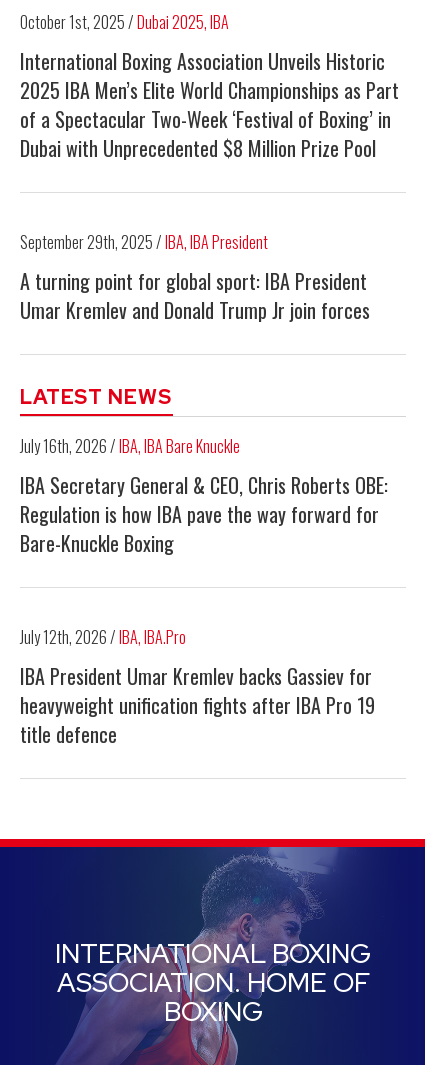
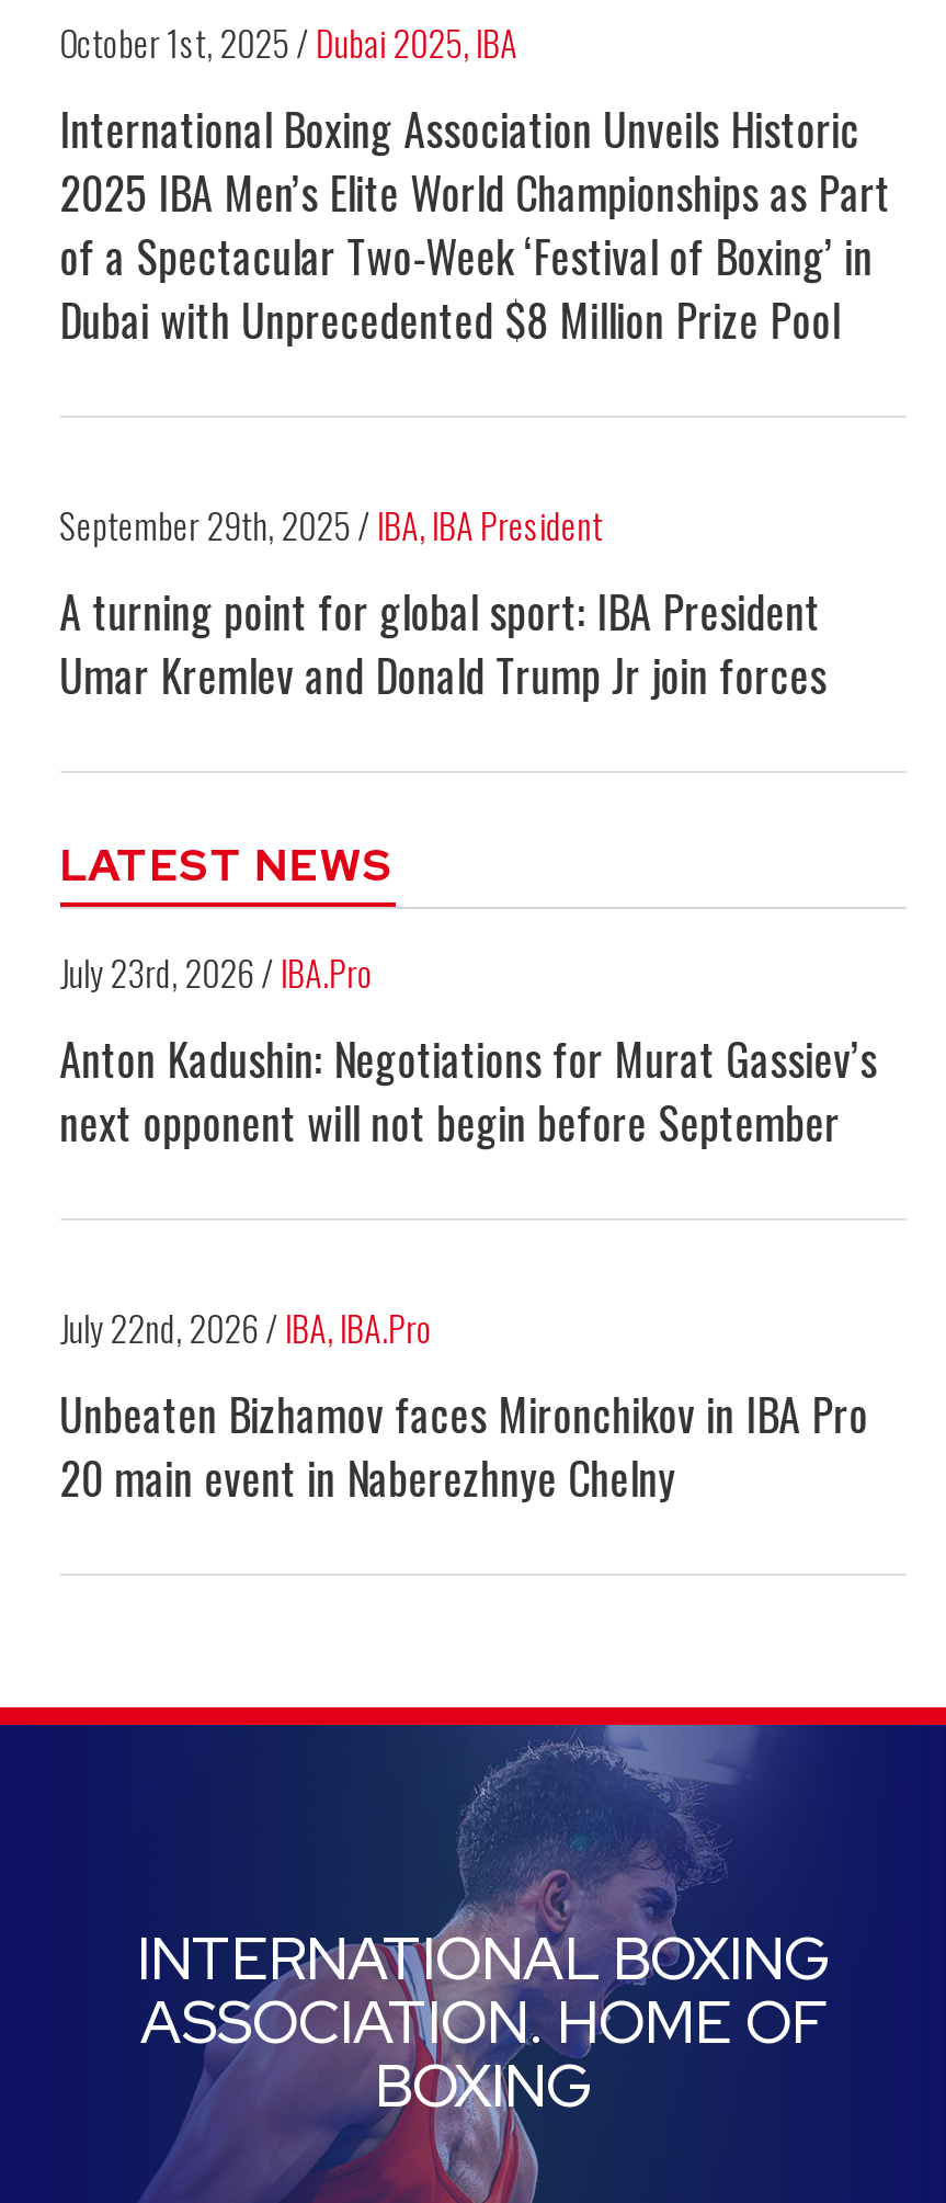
- July 16th, 2026 / IBA, IBA Bare Knuckle
- IBA Secretary General & CEO, Chris Roberts OBE:
- Regulation is how IBA pave the way forward for
- Bare-Knuckle Boxing
+ July 23rd, 2026 / IBA.Pro
+ Anton Kadushin: Negotiations for Murat Gassiev’s
+ next opponent will not begin before September

- July 12th, 2026 / IBA, IBA.Pro
- IBA President Umar Kremlev backs Gassiev for
- heavyweight unification fights after IBA Pro 19
- title defence
+ July 22nd, 2026 / IBA, IBA.Pro
+ Unbeaten Bizhamov faces Mironchikov in IBA Pro
+ 20 main event in Naberezhnye Chelny
